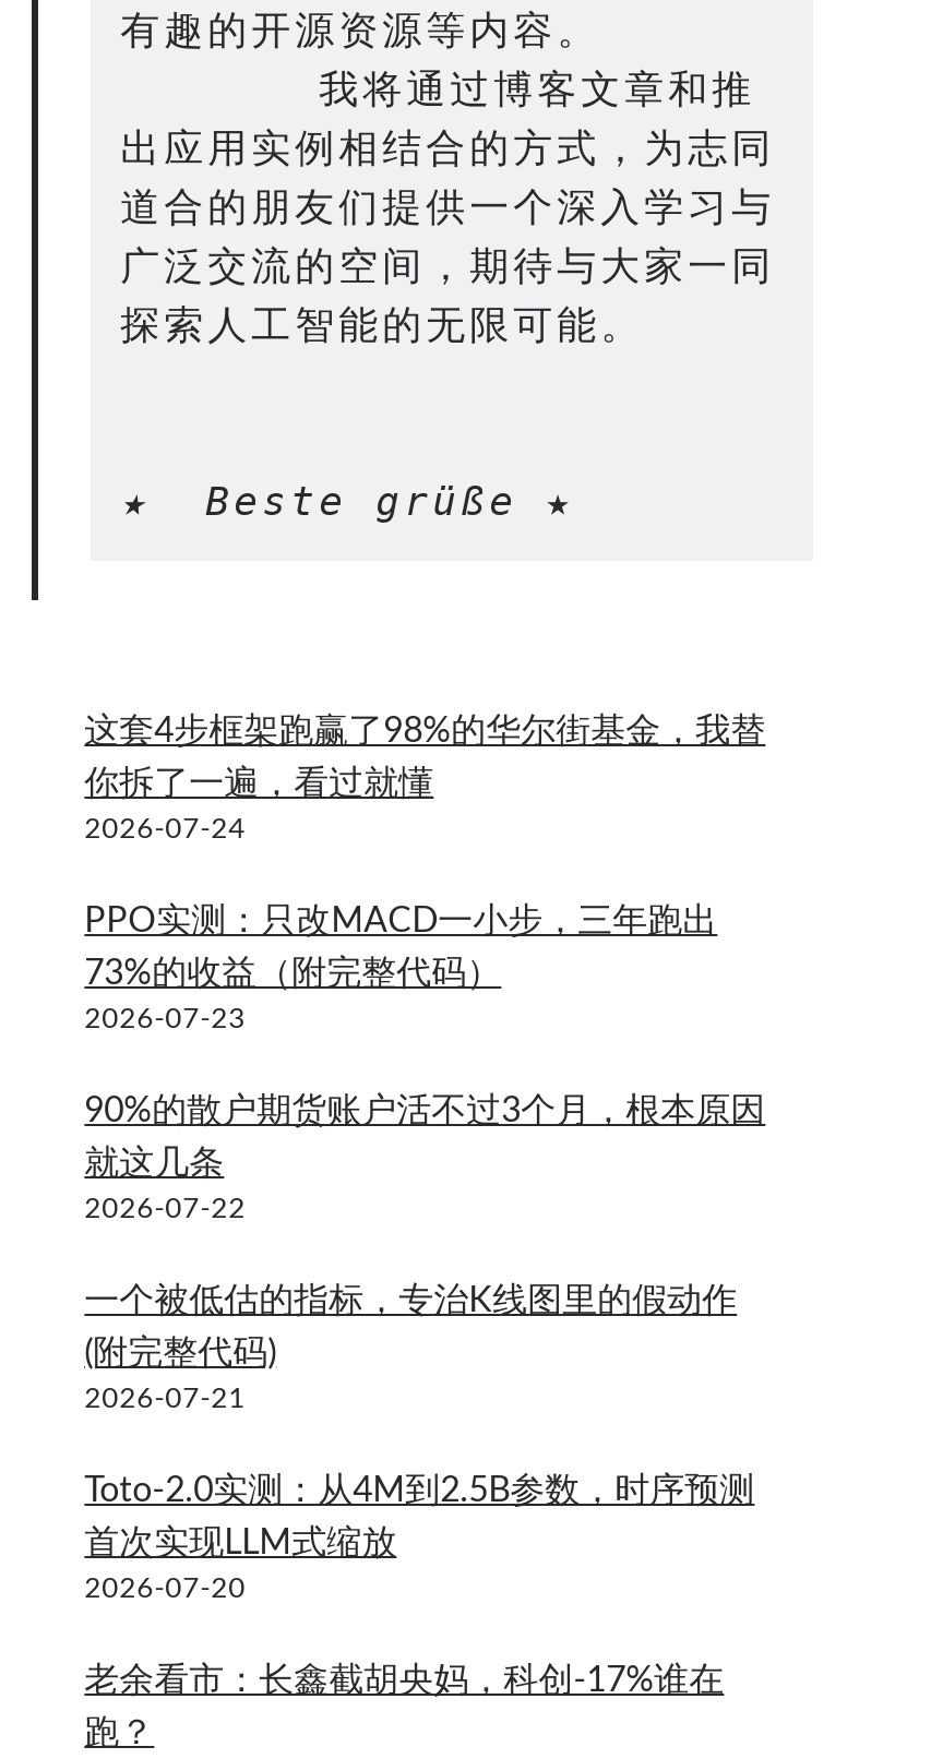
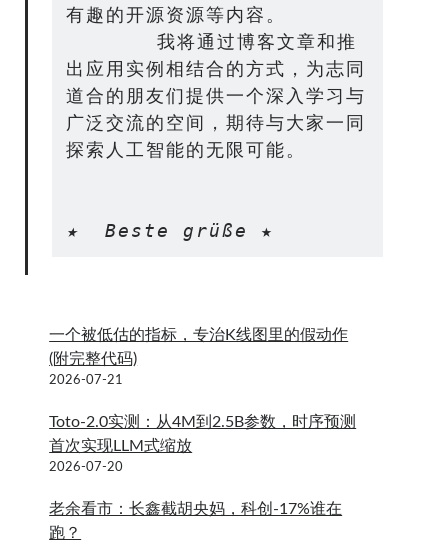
- 这套4步框架跑赢了98%的华尔街基金，我替
- 你拆了一遍，看过就懂
- 2026-07-24
- PPO实测：只改MACD一小步，三年跑出
- 73%的收益（附完整代码）
- 2026-07-23
- 90%的散户期货账户活不过3个月，根本原因
- 就这几条
- 2026-07-22
